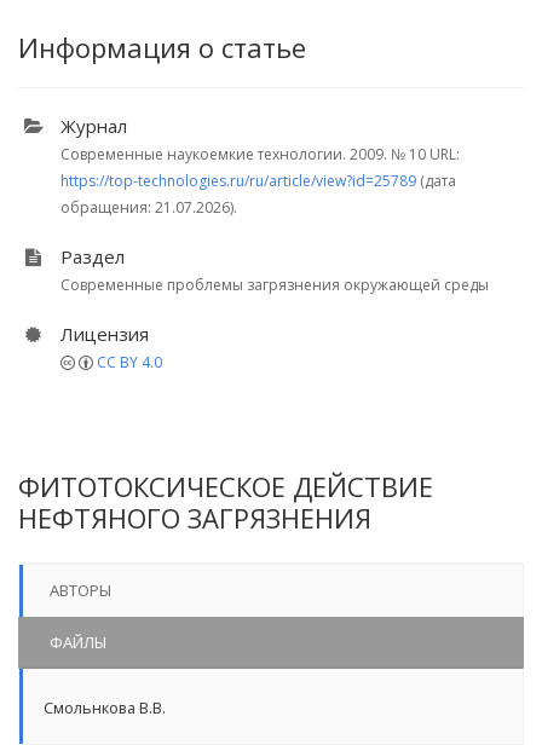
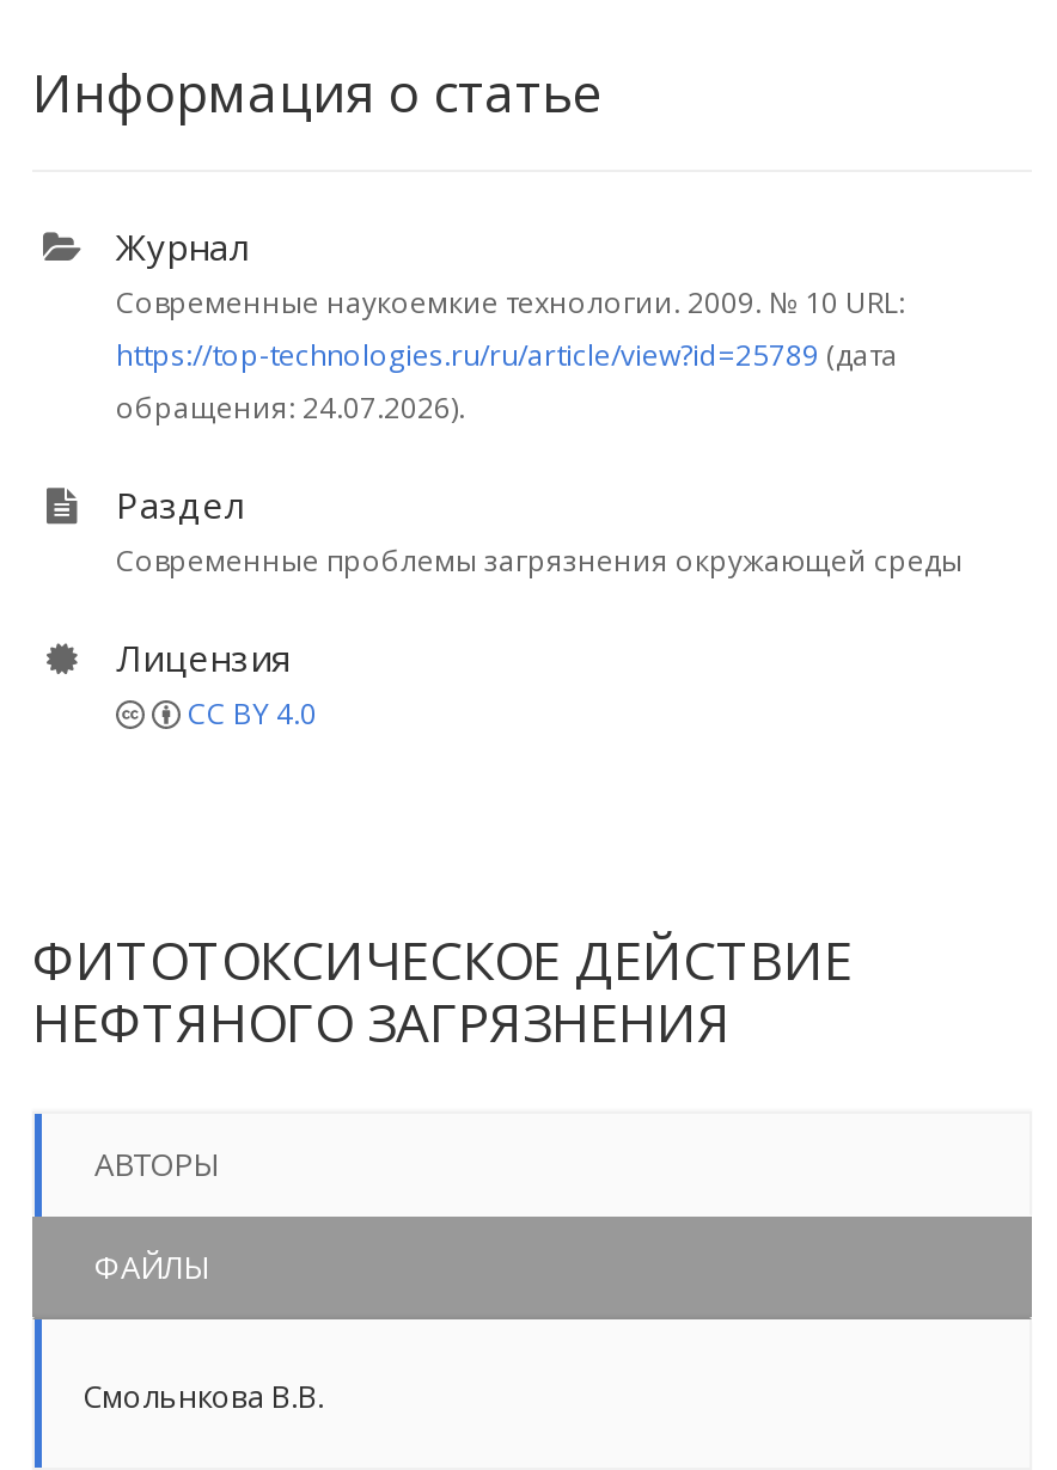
- обращения: 21.07.2026).
+ обращения: 24.07.2026).
